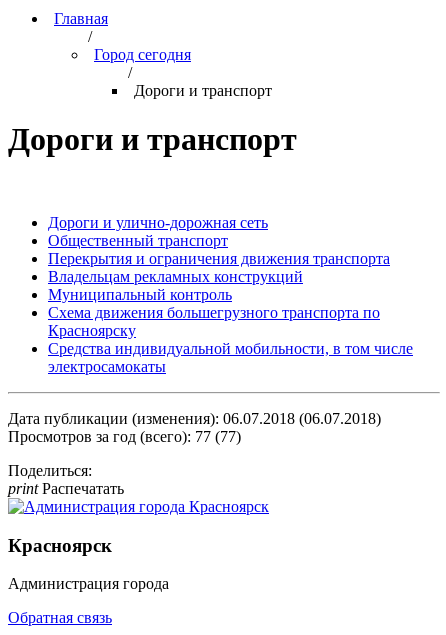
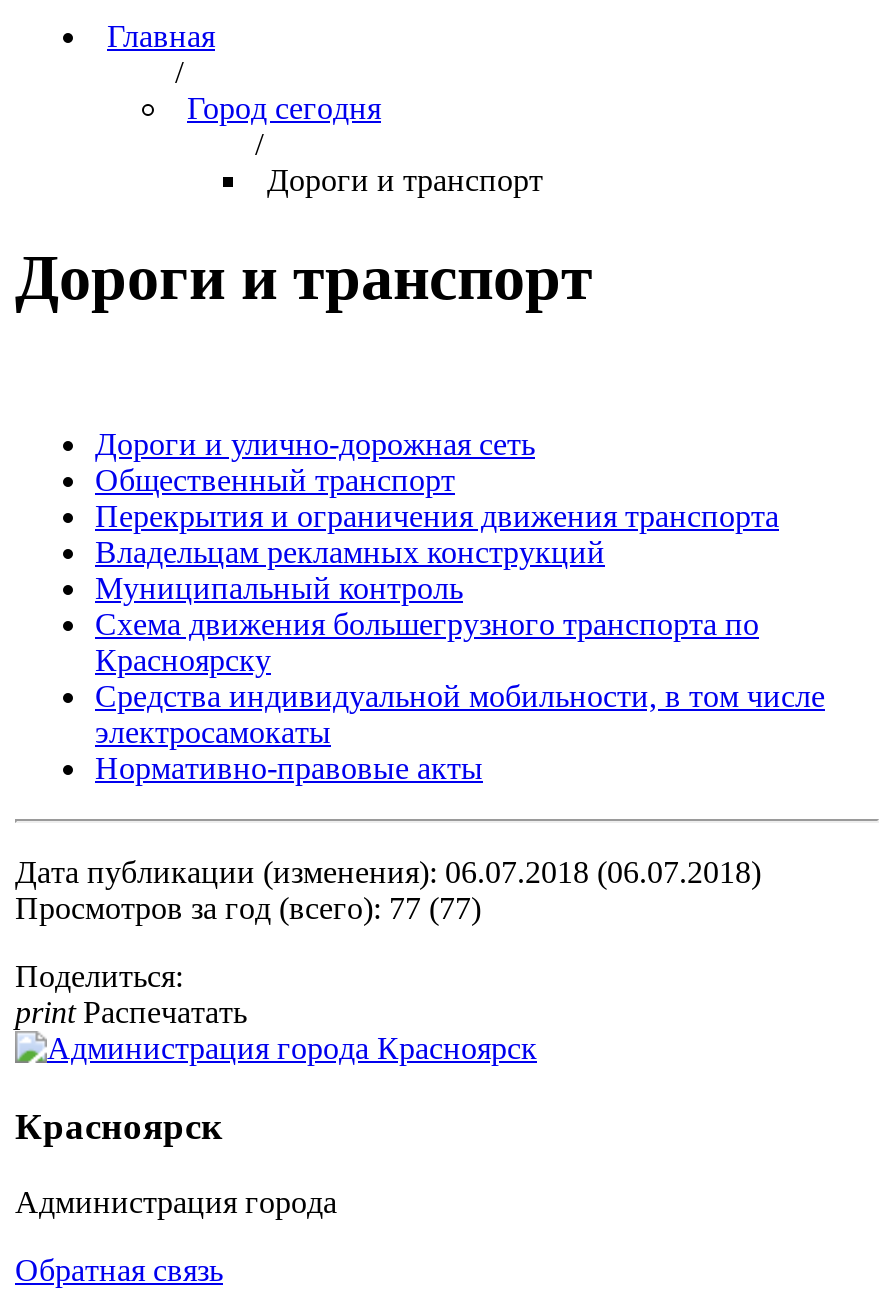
+ Нормативно-правовые акты
